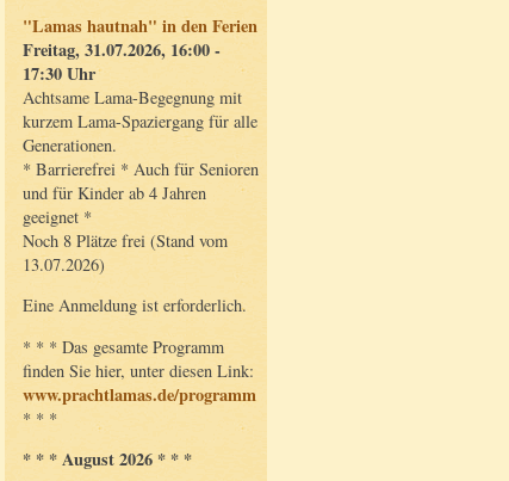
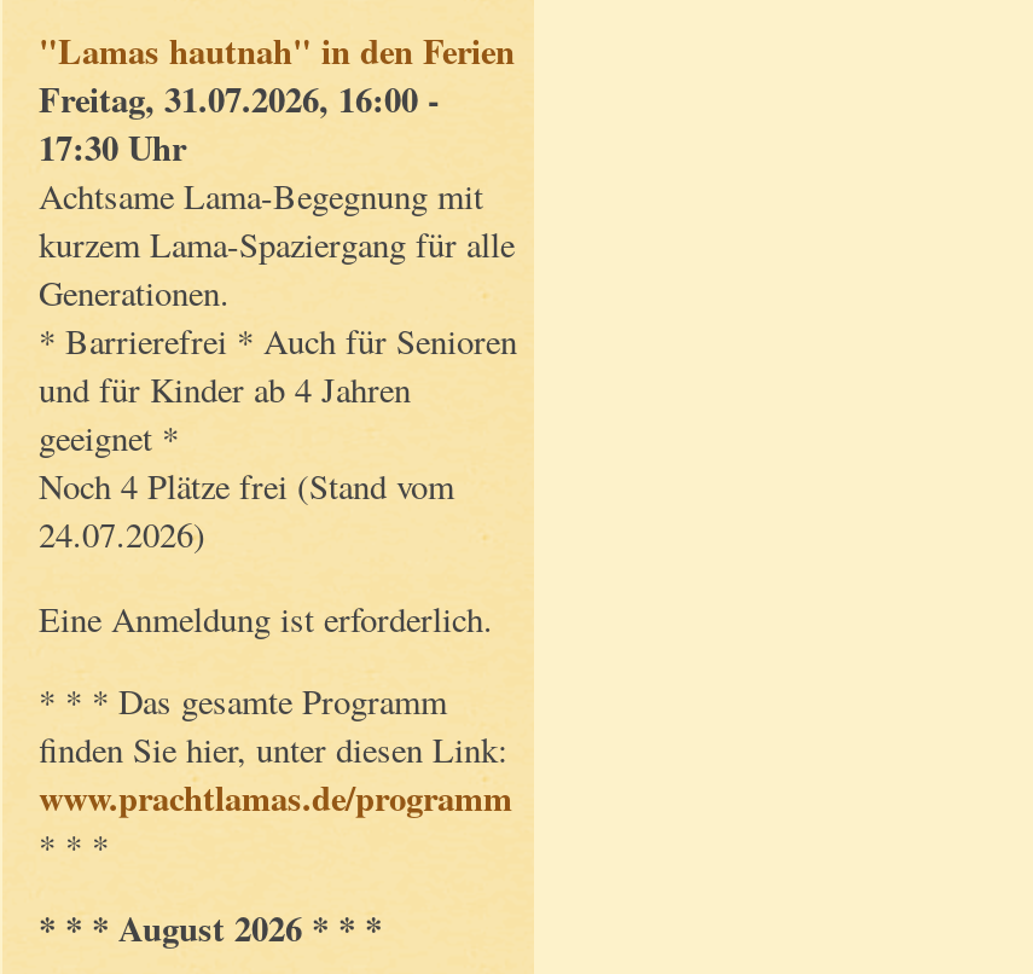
- Noch 8 Plätze frei (Stand vom
+ Noch 4 Plätze frei (Stand vom

- 13.07.2026)
+ 24.07.2026)
